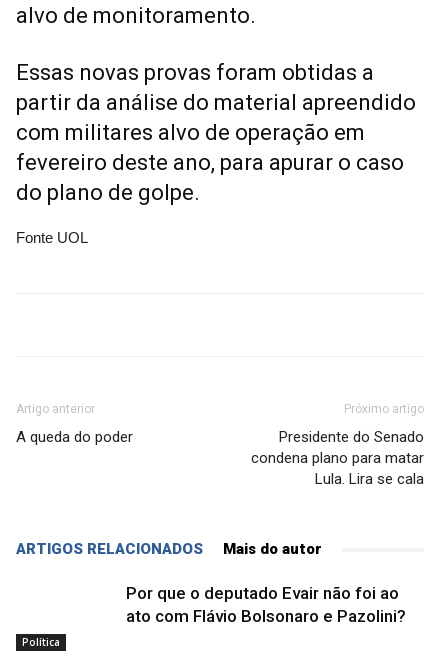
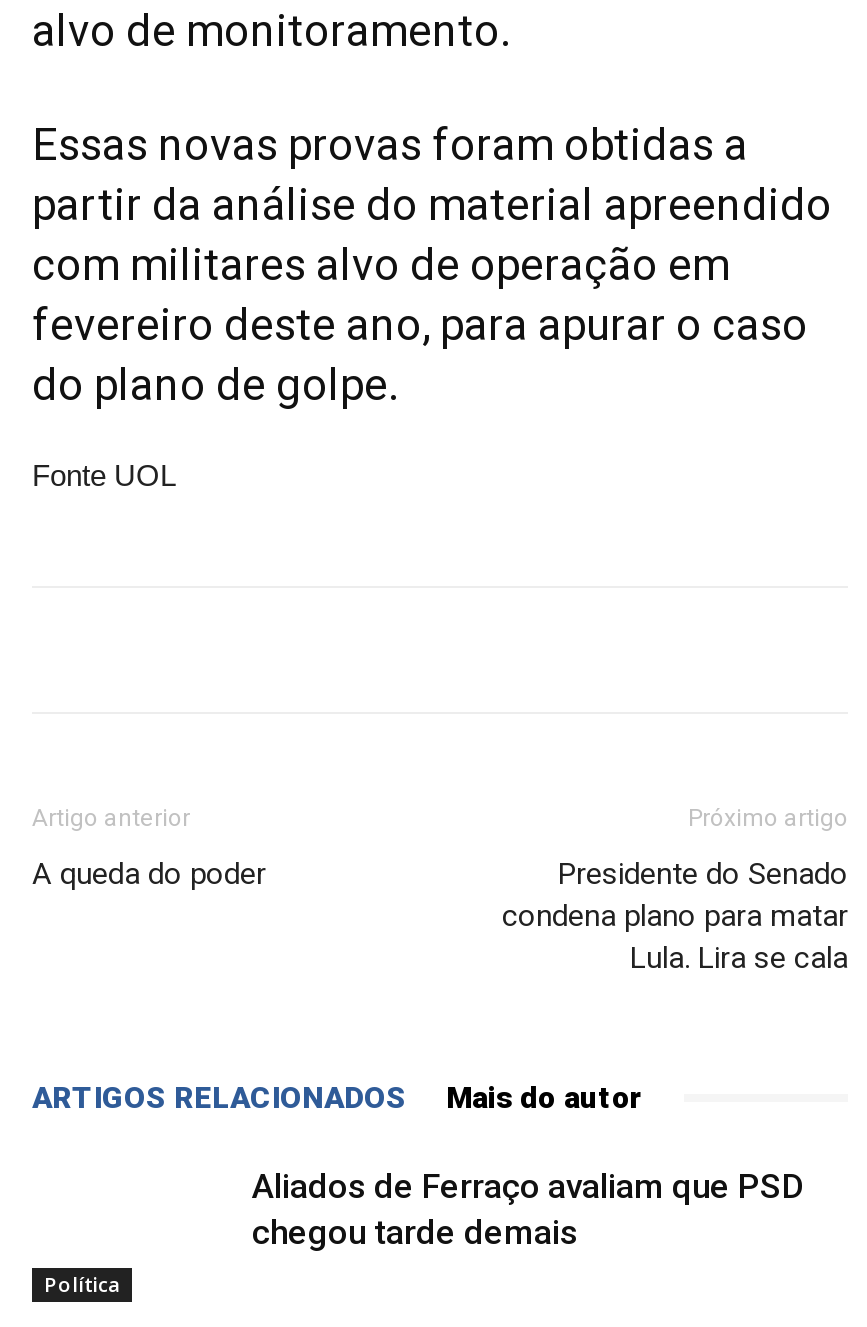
- Por que o deputado Evair não foi ao
- ato com Flávio Bolsonaro e Pazolini?
+ Aliados de Ferraço avaliam que PSD
+ chegou tarde demais
